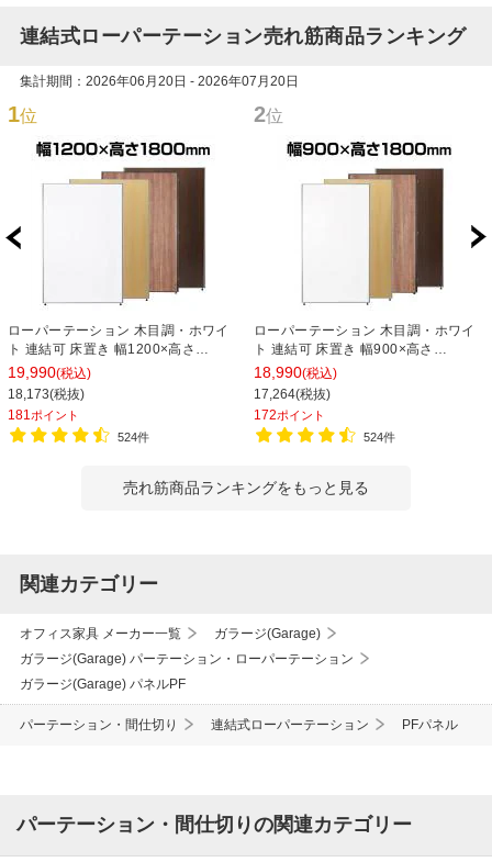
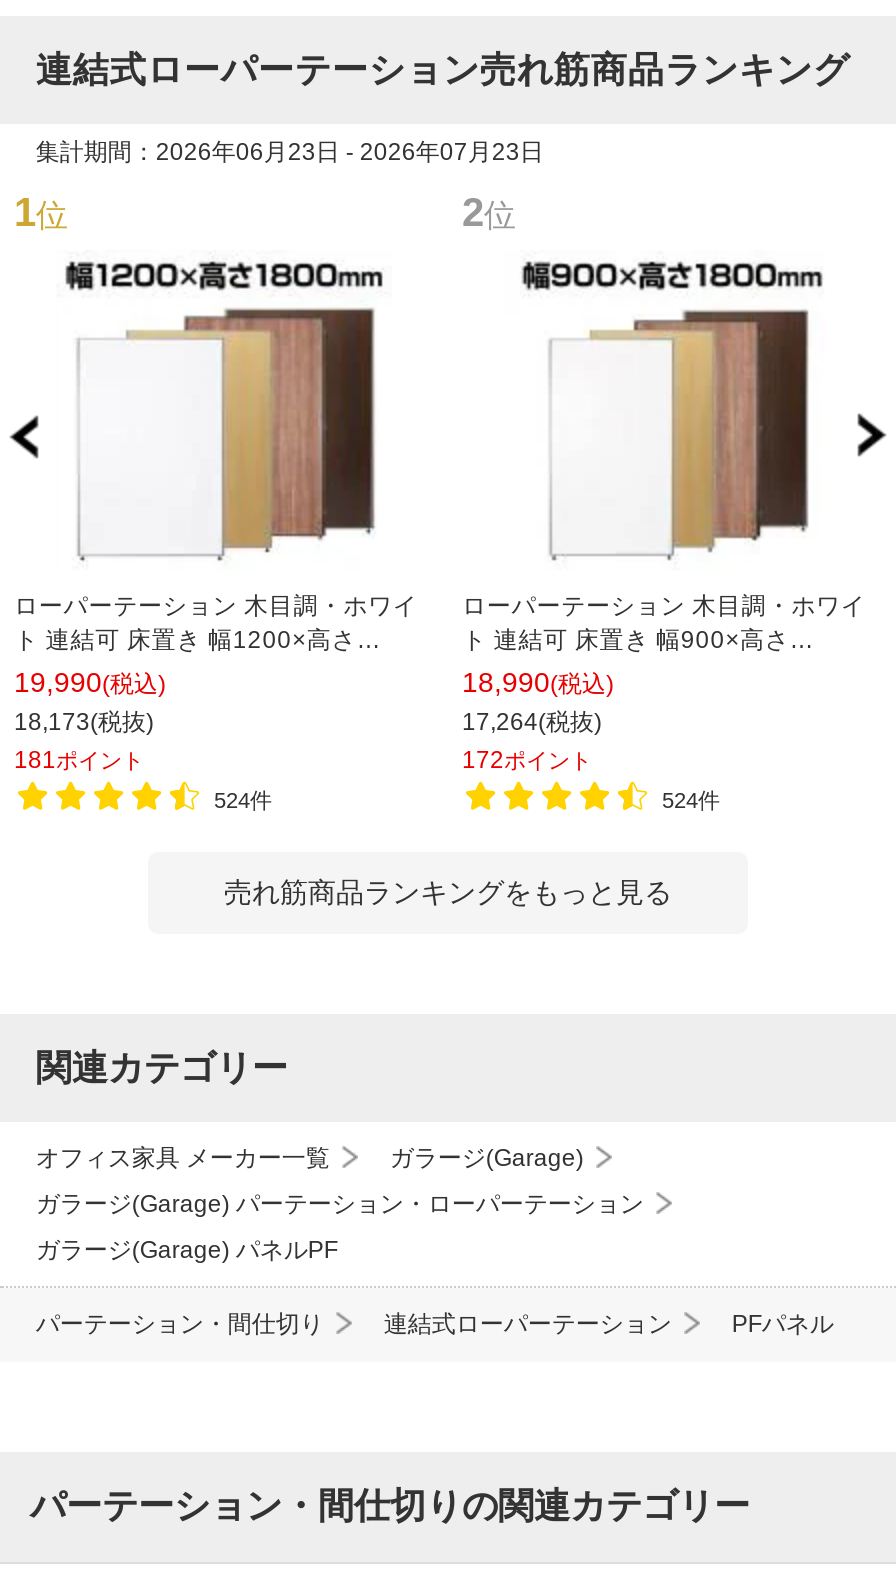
- 集計期間：2026年06月20日 - 2026年07月20日
+ 集計期間：2026年06月23日 - 2026年07月23日
